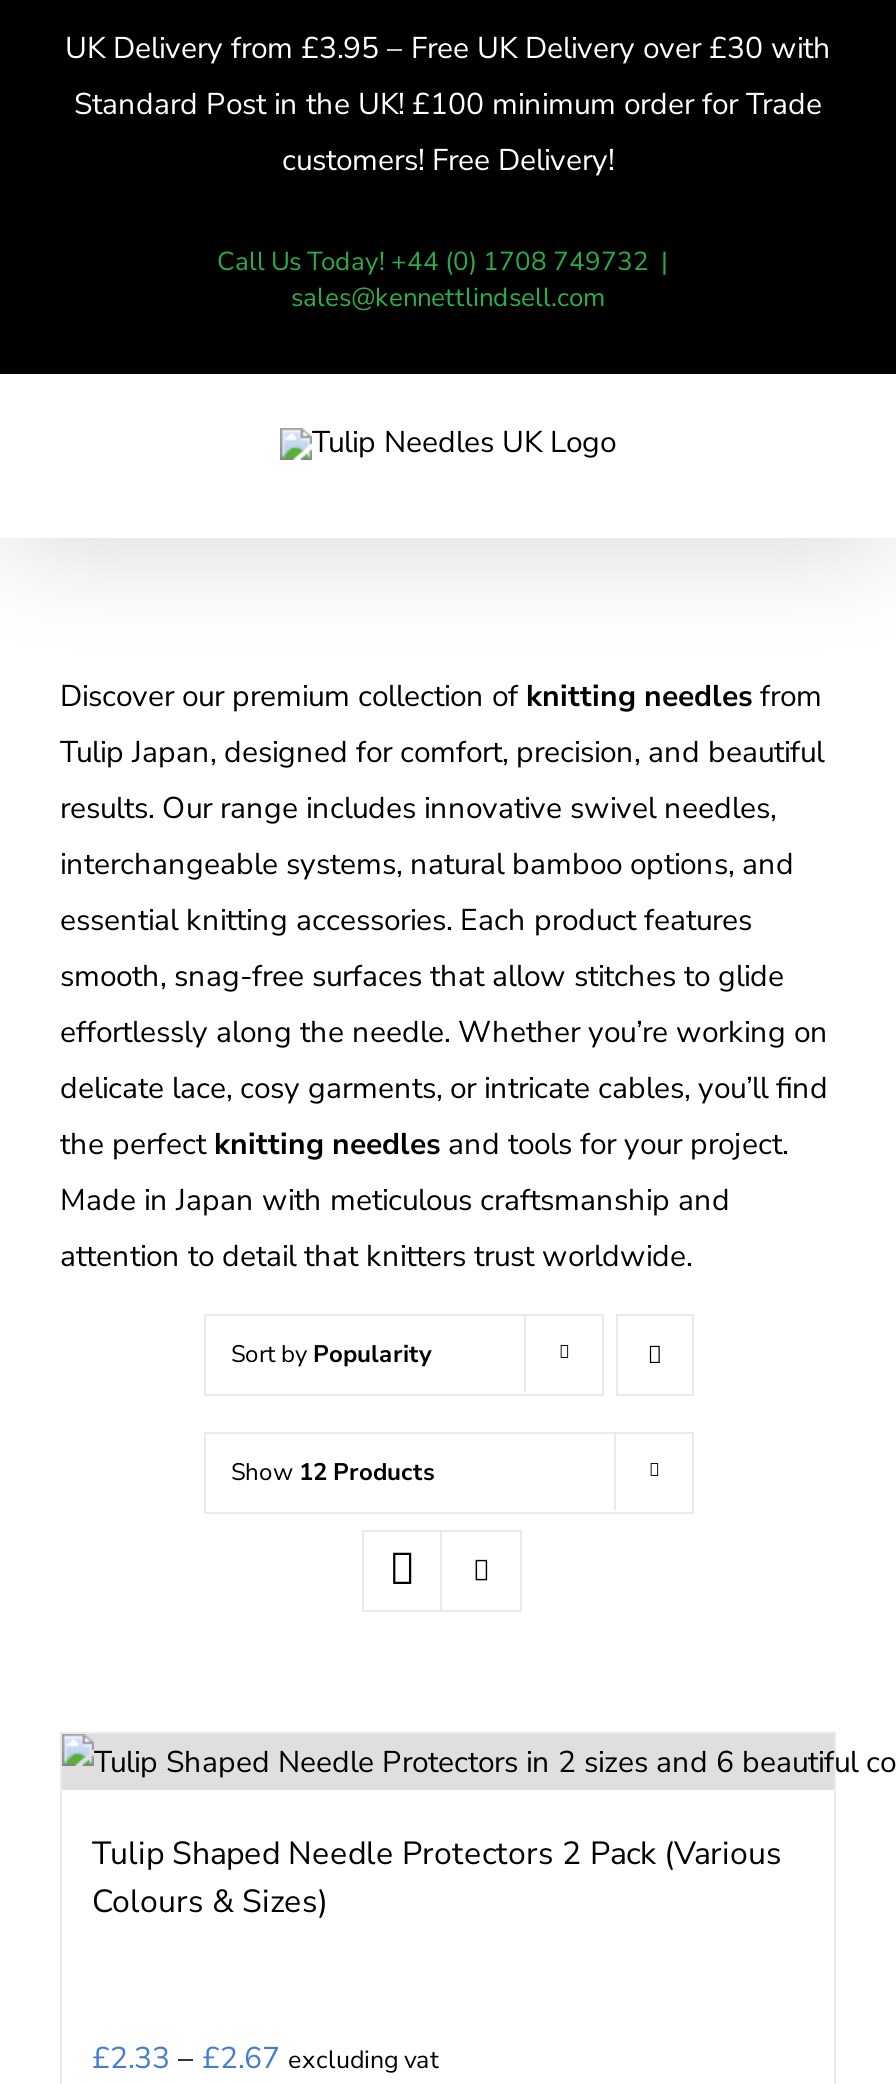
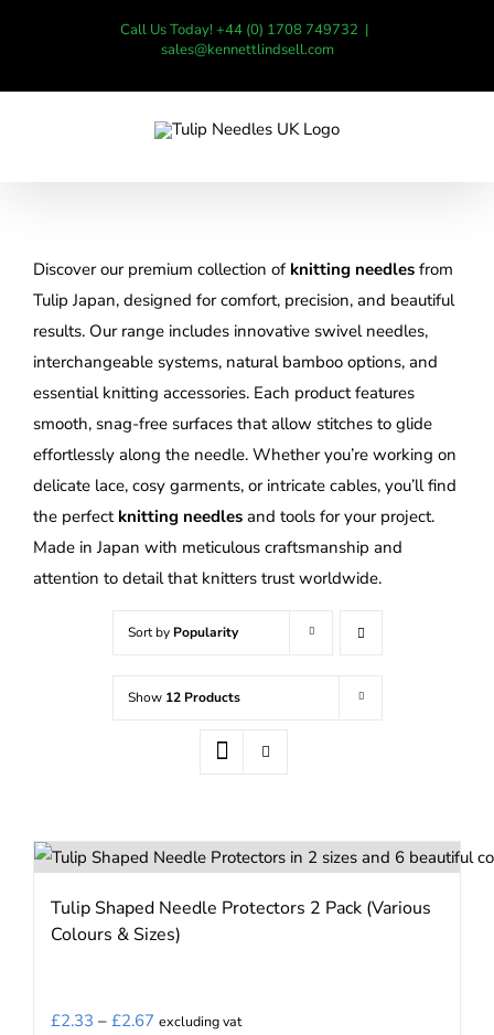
- UK Delivery from £3.95 – Free UK Delivery over £30 with
- Standard Post in the UK! £100 minimum order for Trade
- customers! Free Delivery!
